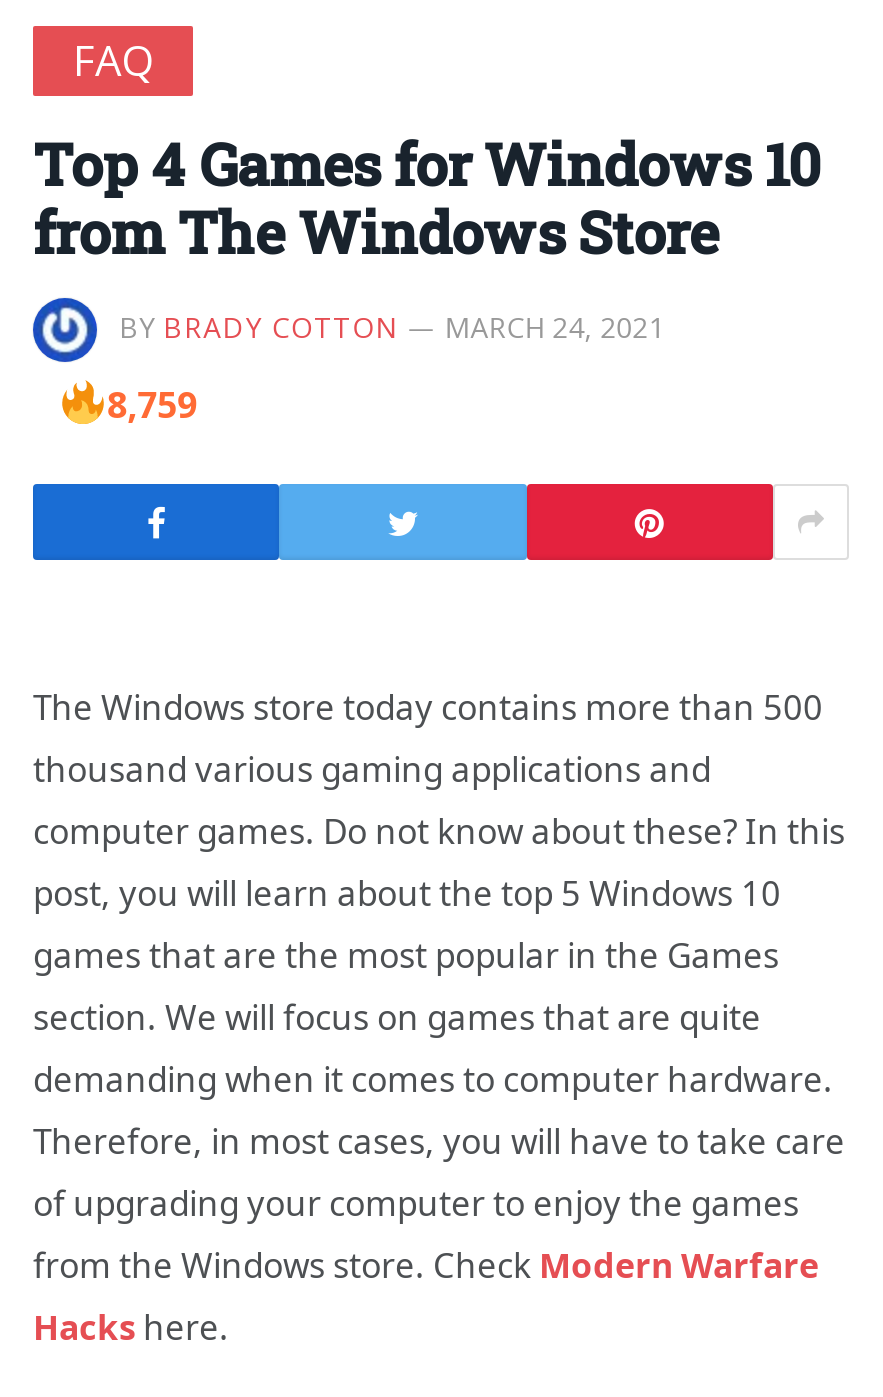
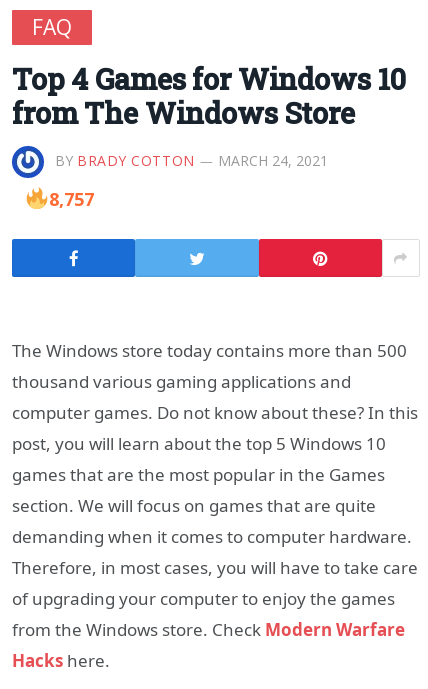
- 8,759
+ 8,757
